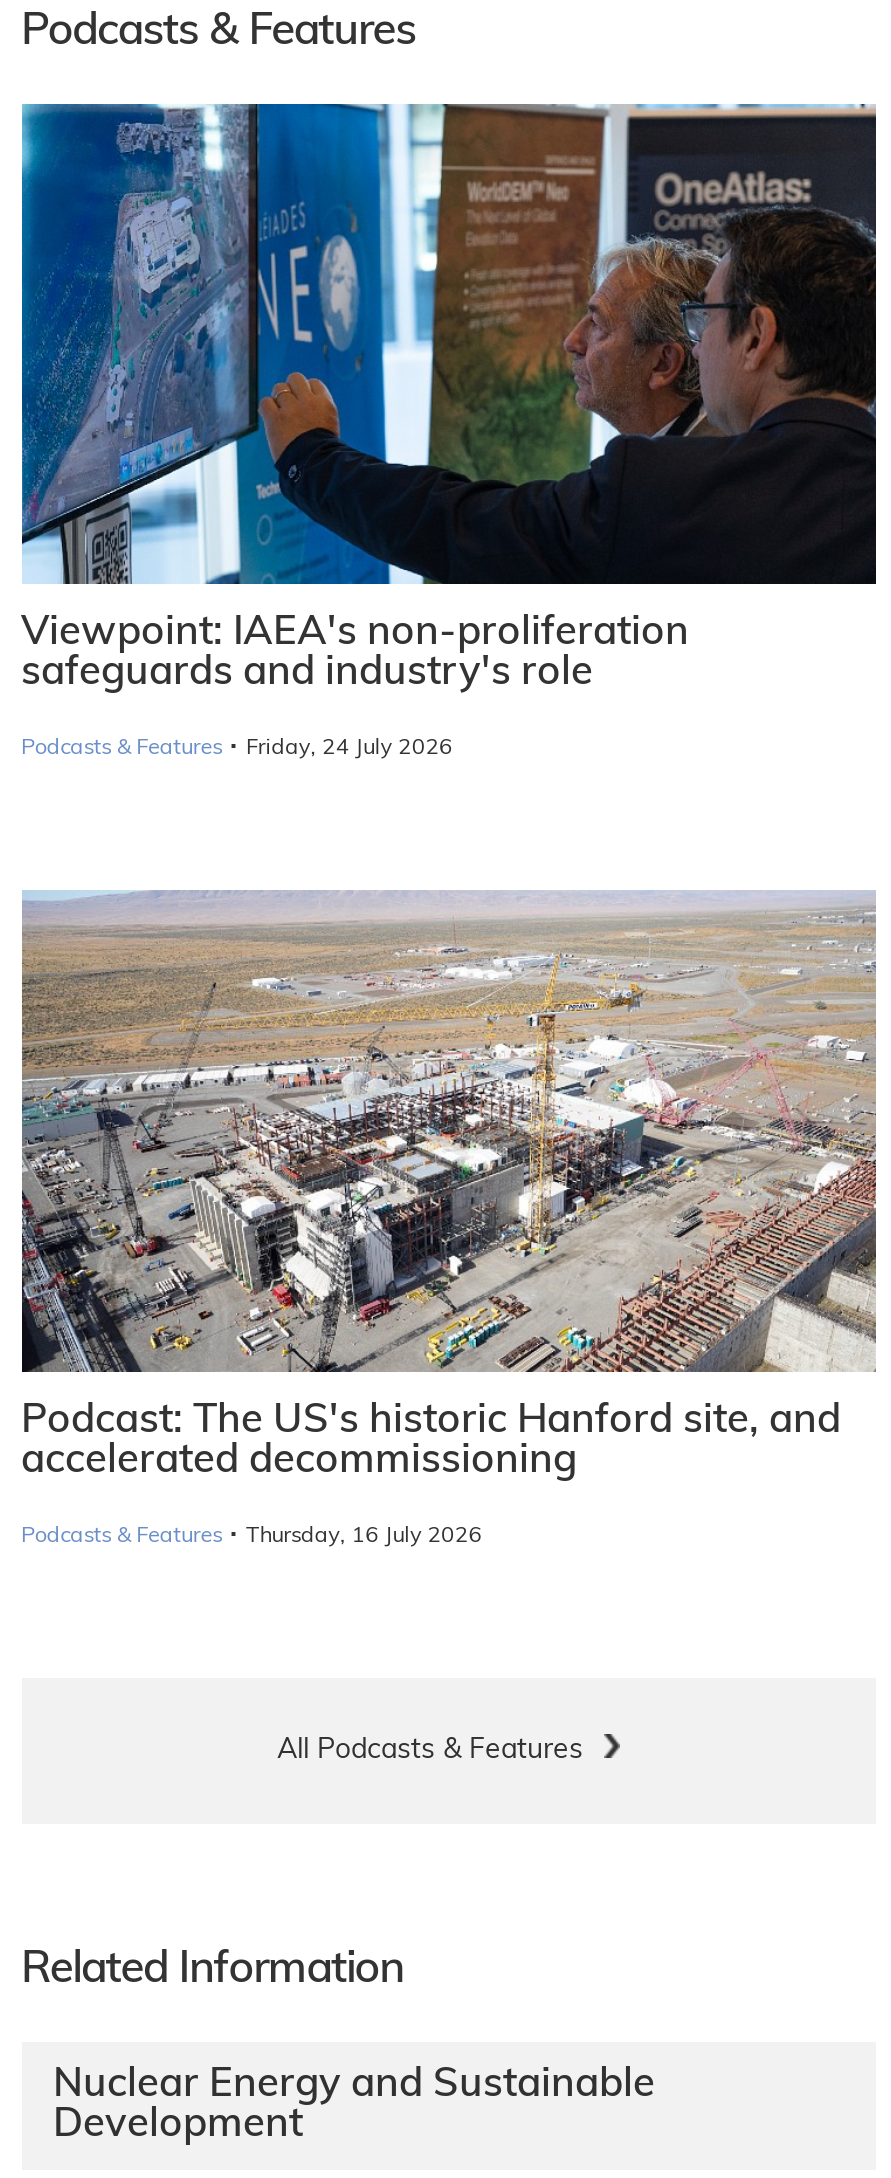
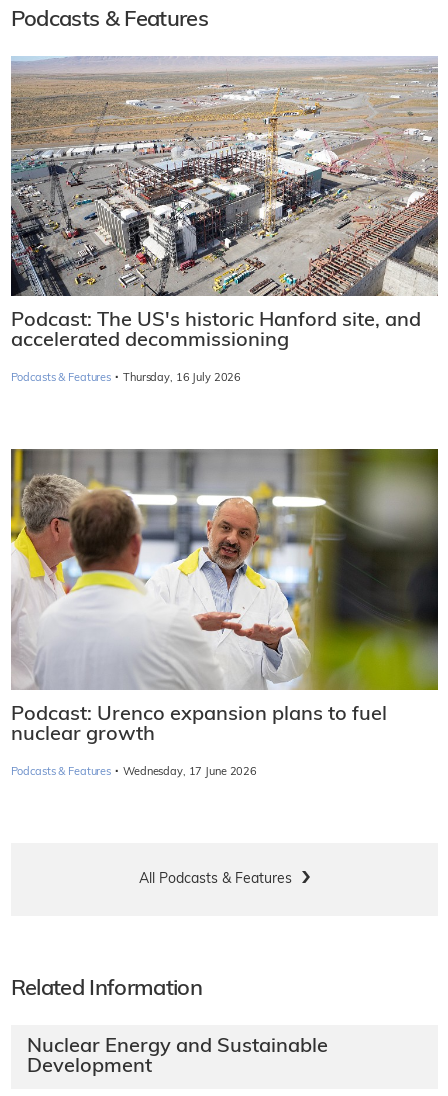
- [image]
- Viewpoint: IAEA's non-proliferation
- safeguards and industry's role
- Podcasts & Features · Friday, 24 July 2026

moved up: [image] | Podcast: The US's historic Hanford site, and | accelerated decommissioning | Podcasts & Features · Thursday, 16 July 2026

+ [image]
+ Podcast: Urenco expansion plans to fuel
+ nuclear growth
+ Podcasts & Features · Wednesday, 17 June 2026
